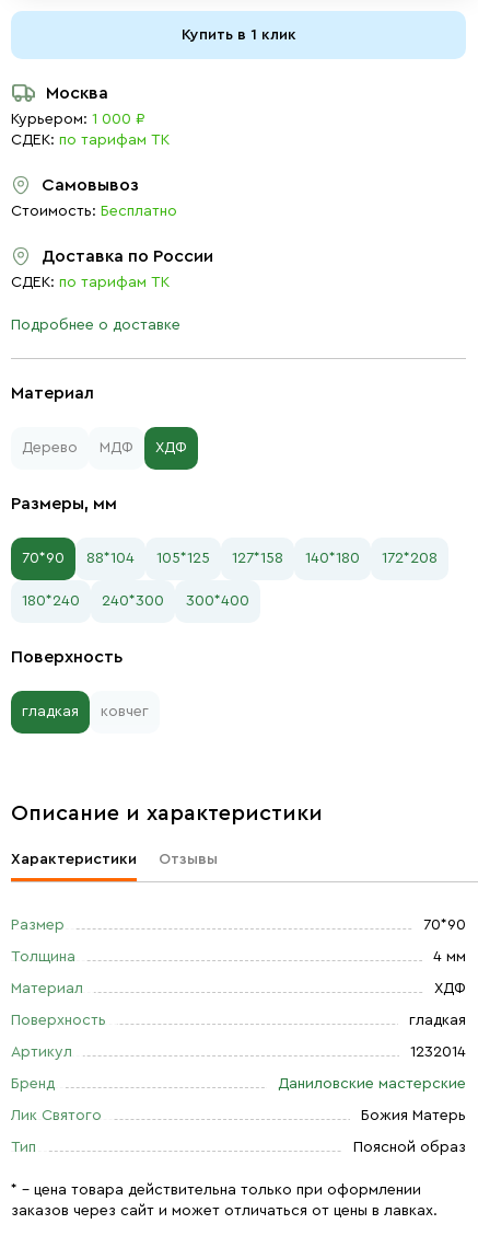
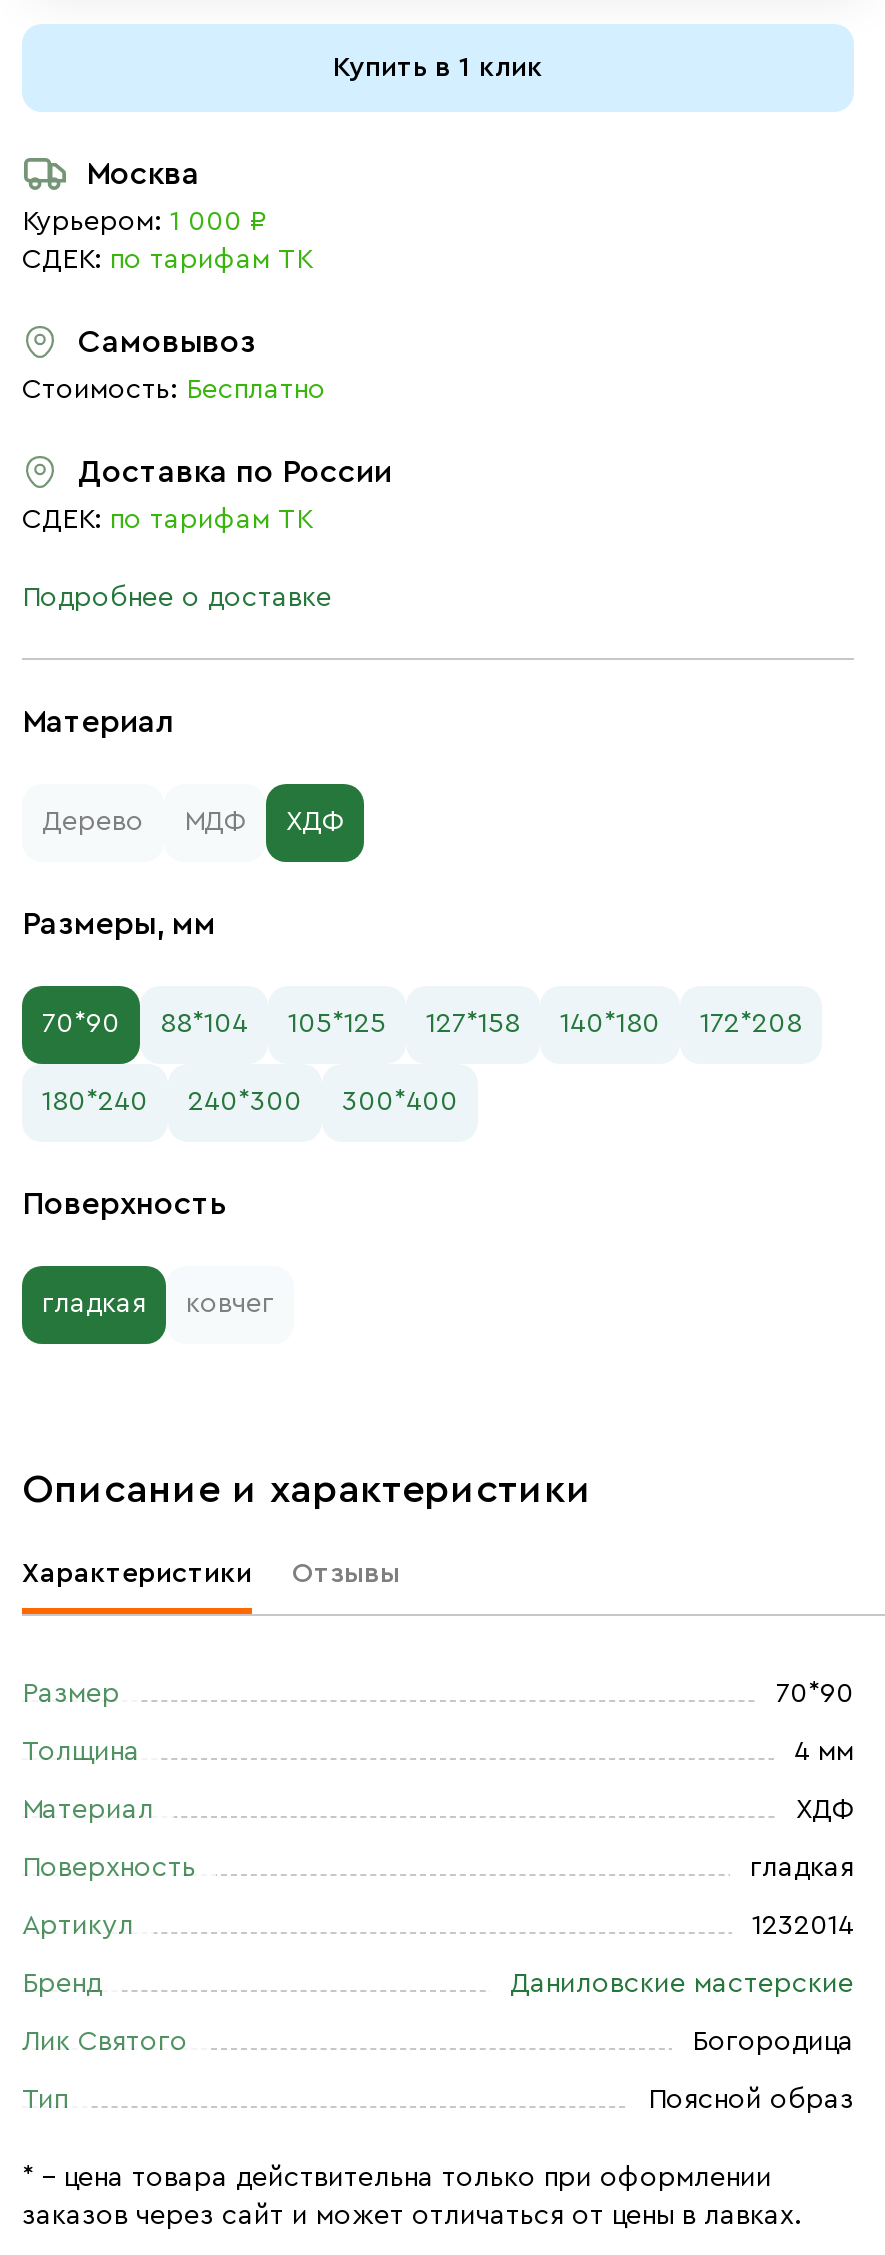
- Божия Матерь
+ Богородица
